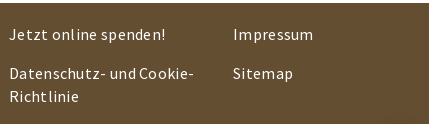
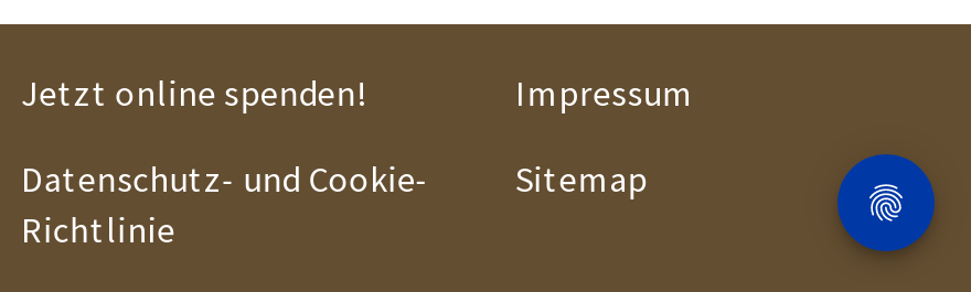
+ [image]
